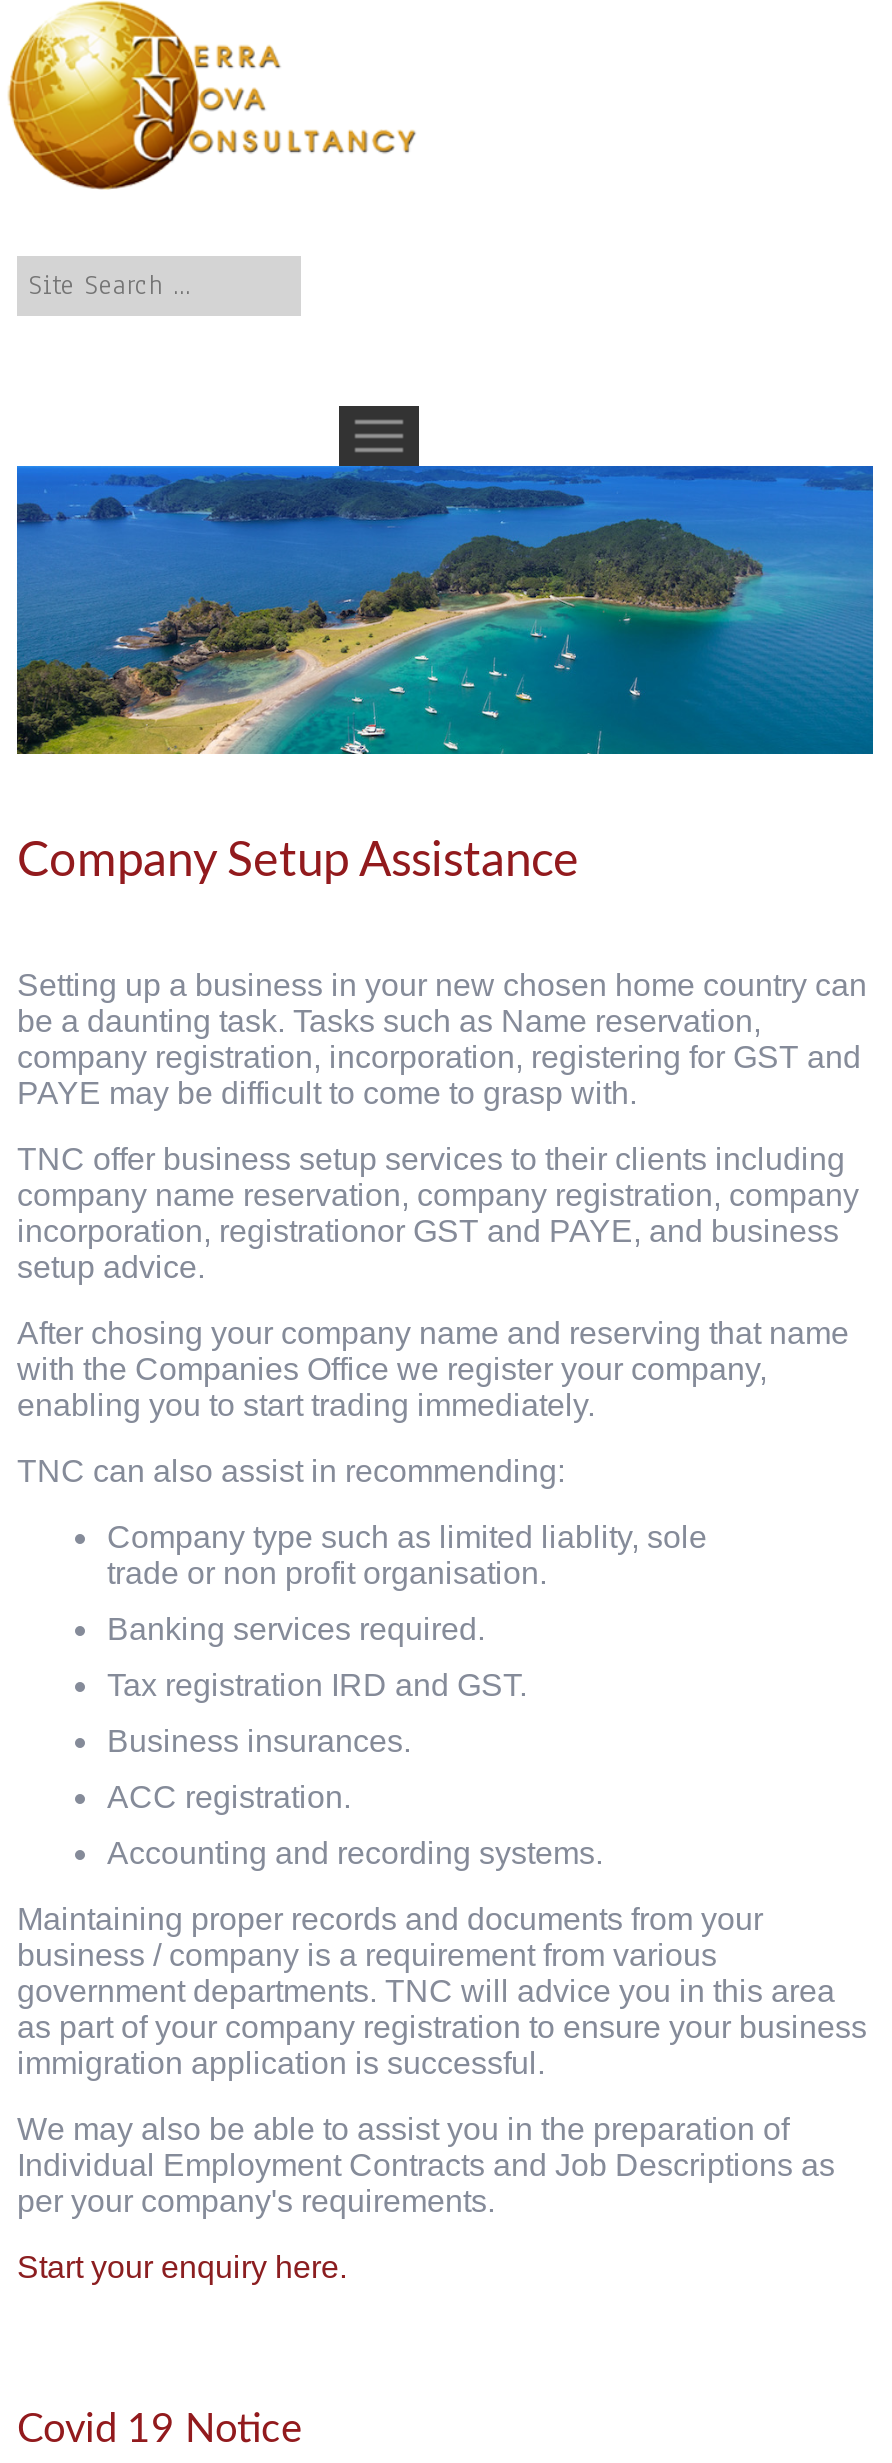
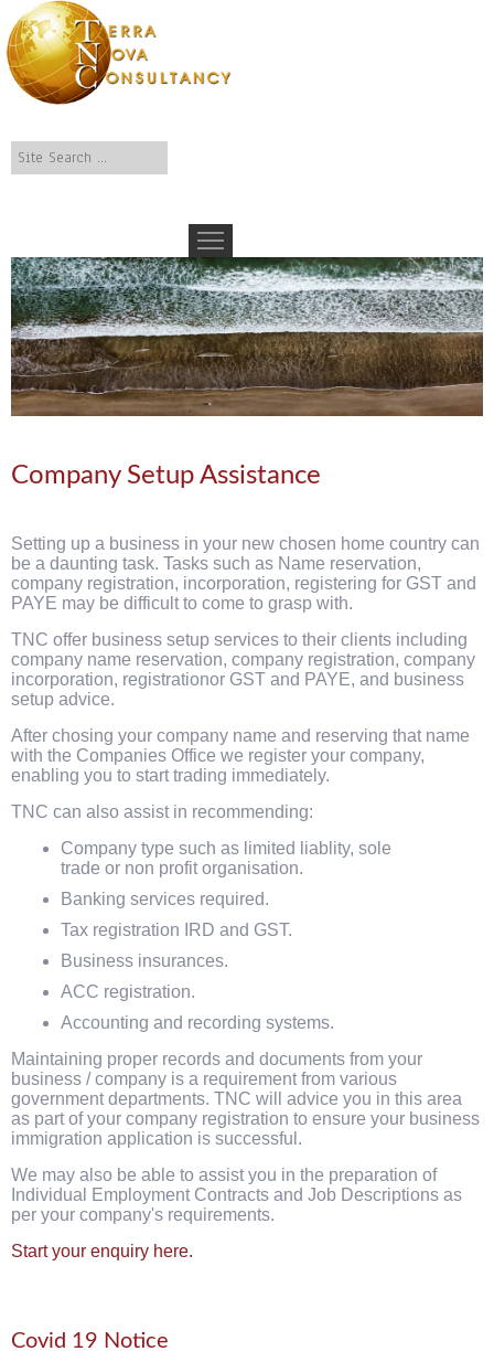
- [image]
+ [image]
